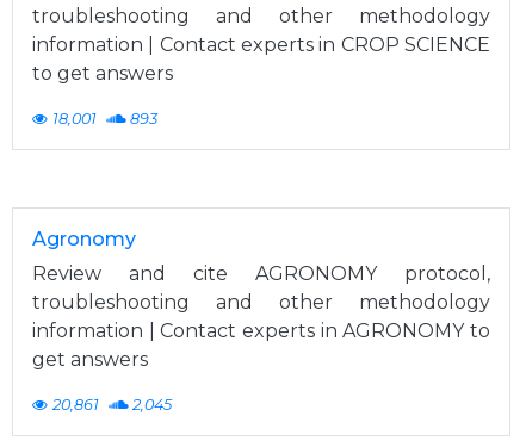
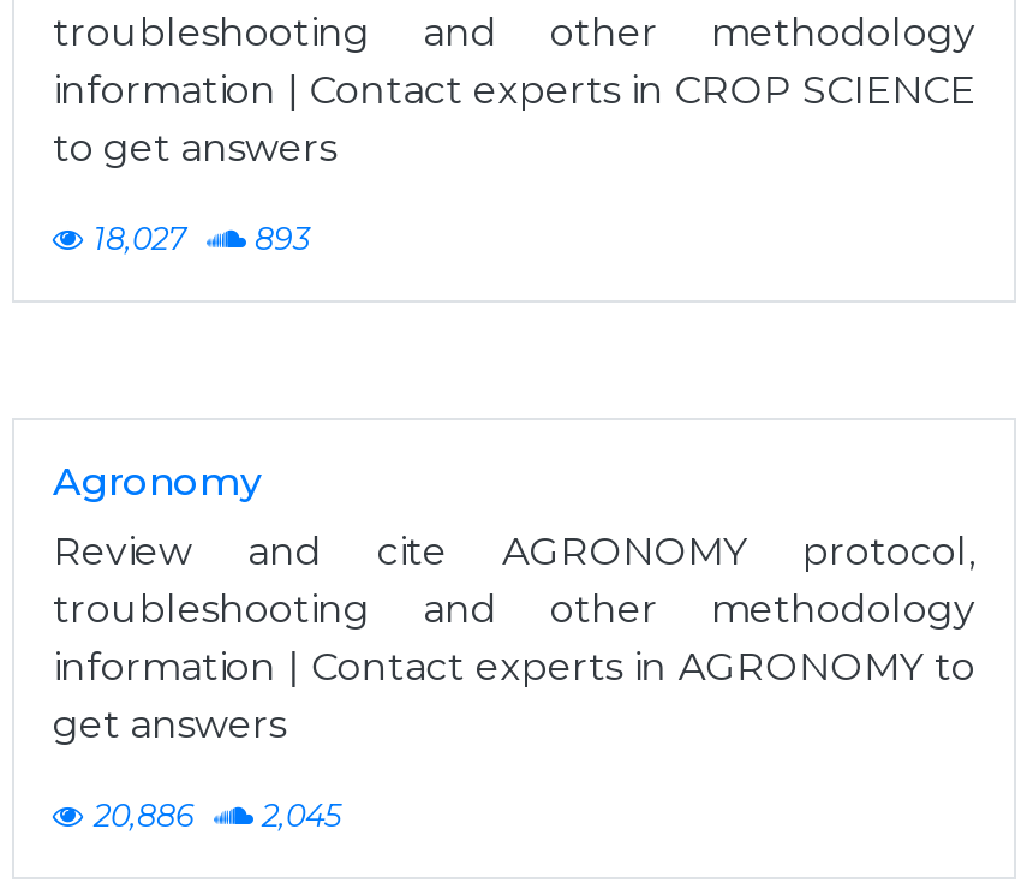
- 18,001 893
+ 18,027 893

- 20,861 2,045
+ 20,886 2,045
